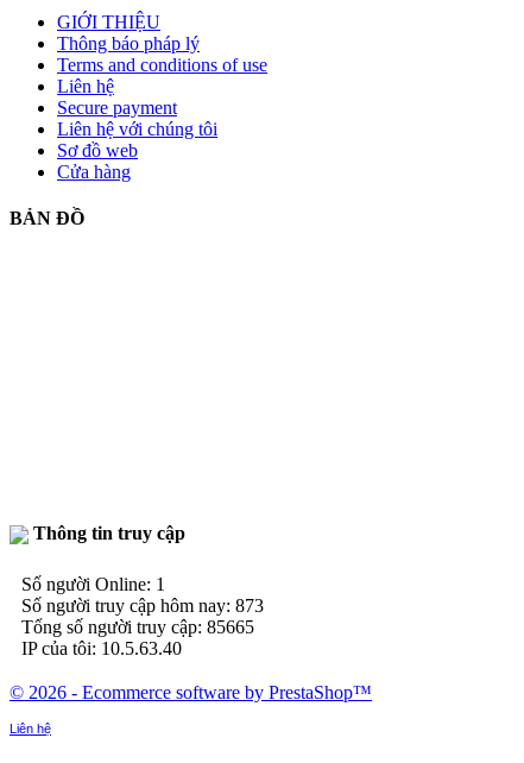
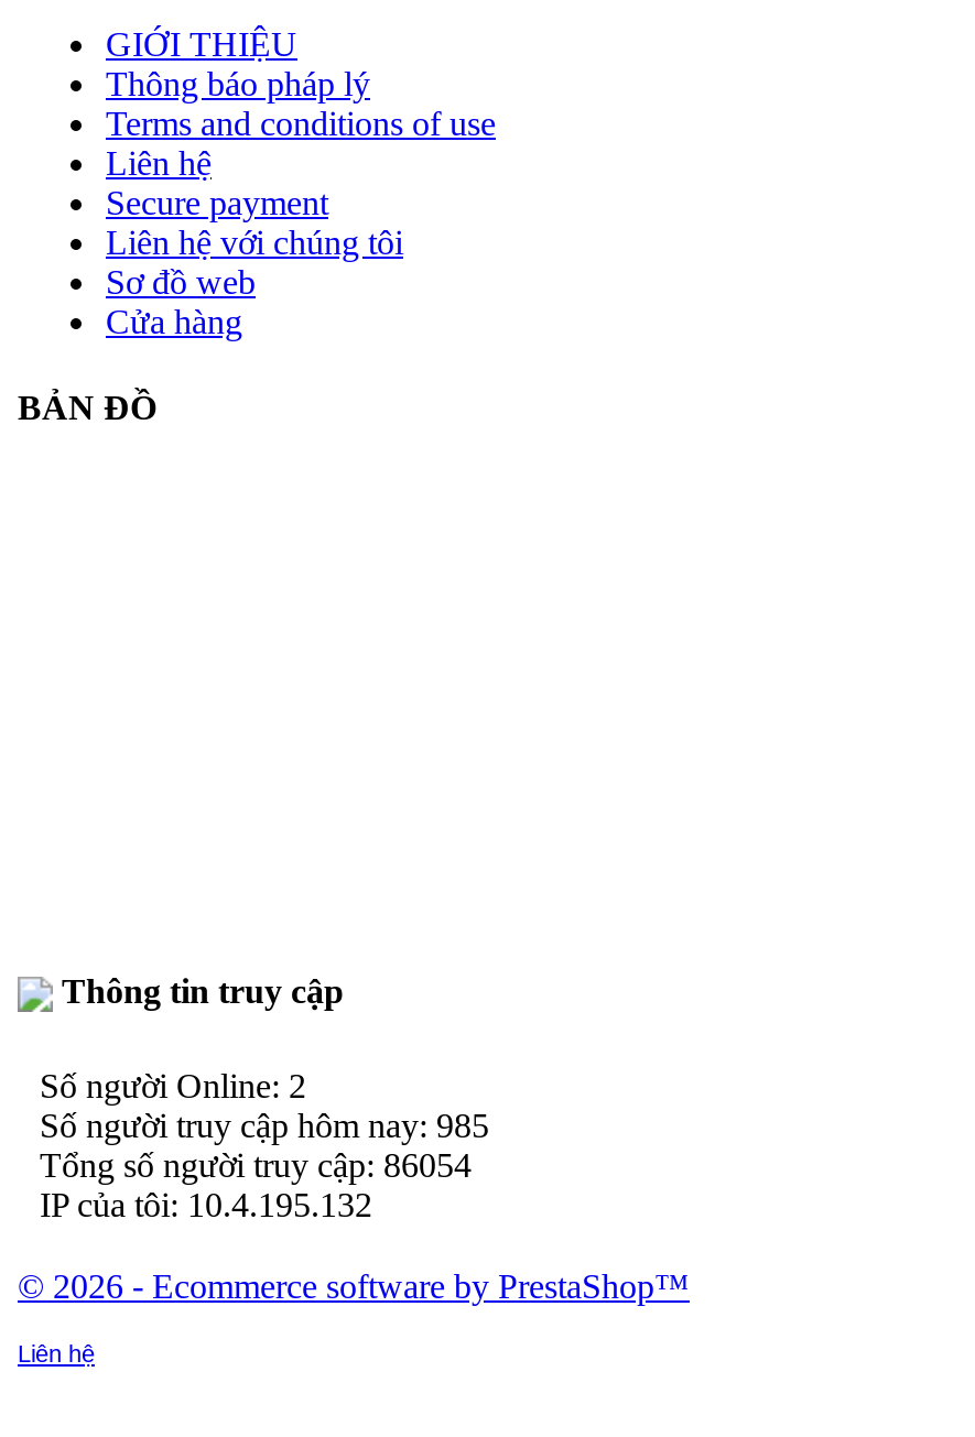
- Số người Online: 1
+ Số người Online: 2

- Số người truy cập hôm nay: 873
+ Số người truy cập hôm nay: 985

- Tổng số người truy cập: 85665
+ Tổng số người truy cập: 86054

- IP của tôi: 10.5.63.40
+ IP của tôi: 10.4.195.132
